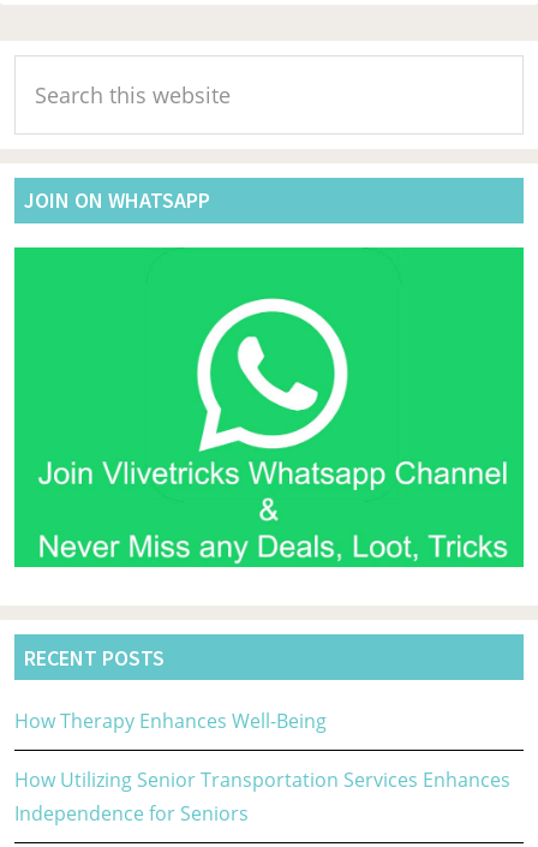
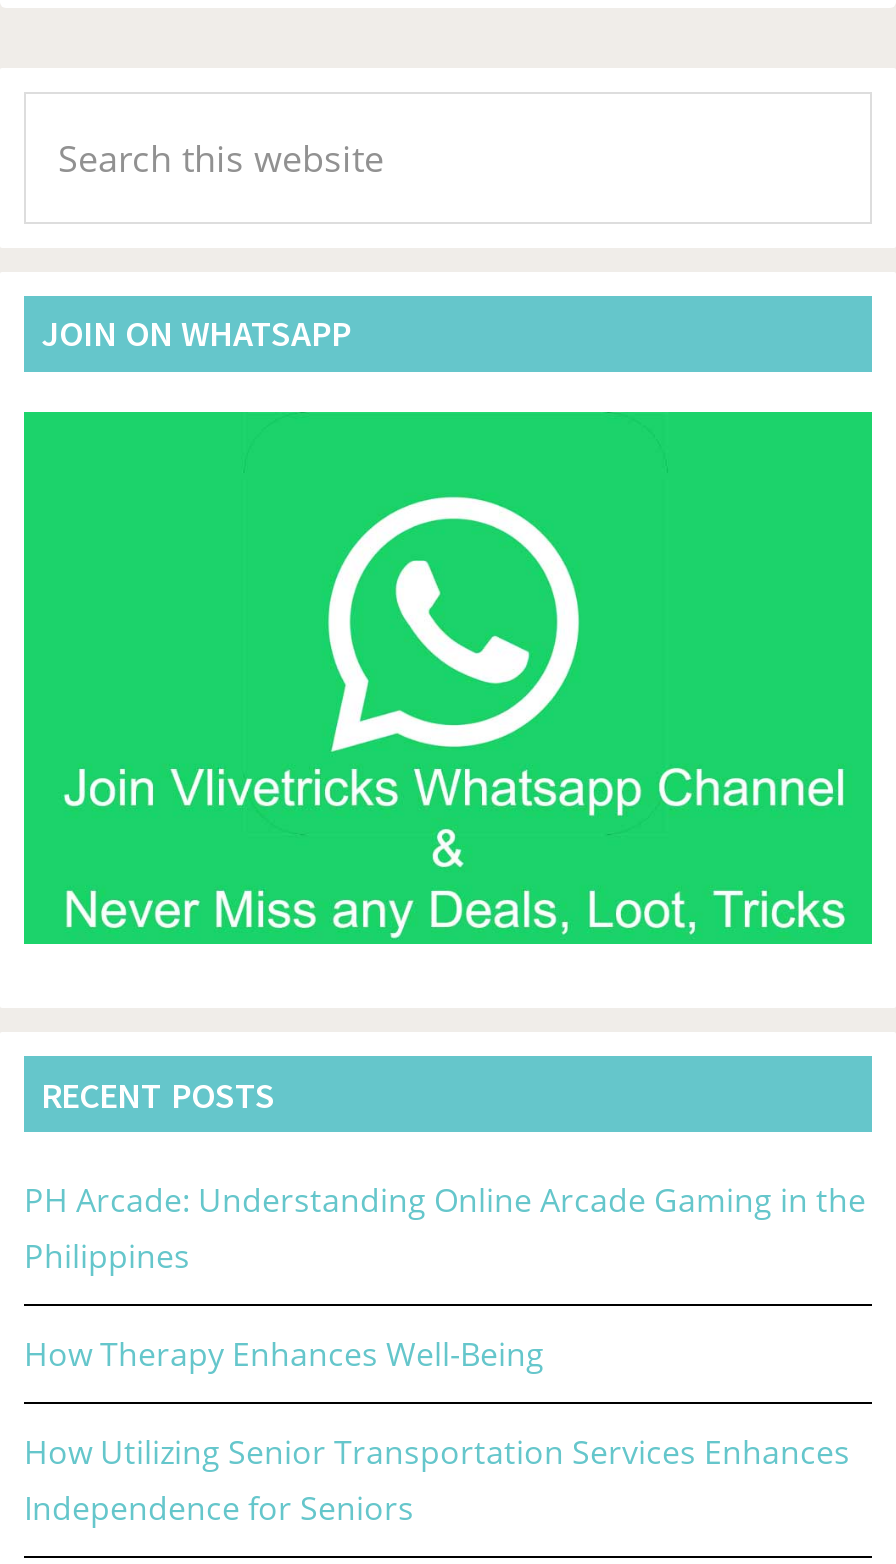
+ PH Arcade: Understanding Online Arcade Gaming in the
+ Philippines
